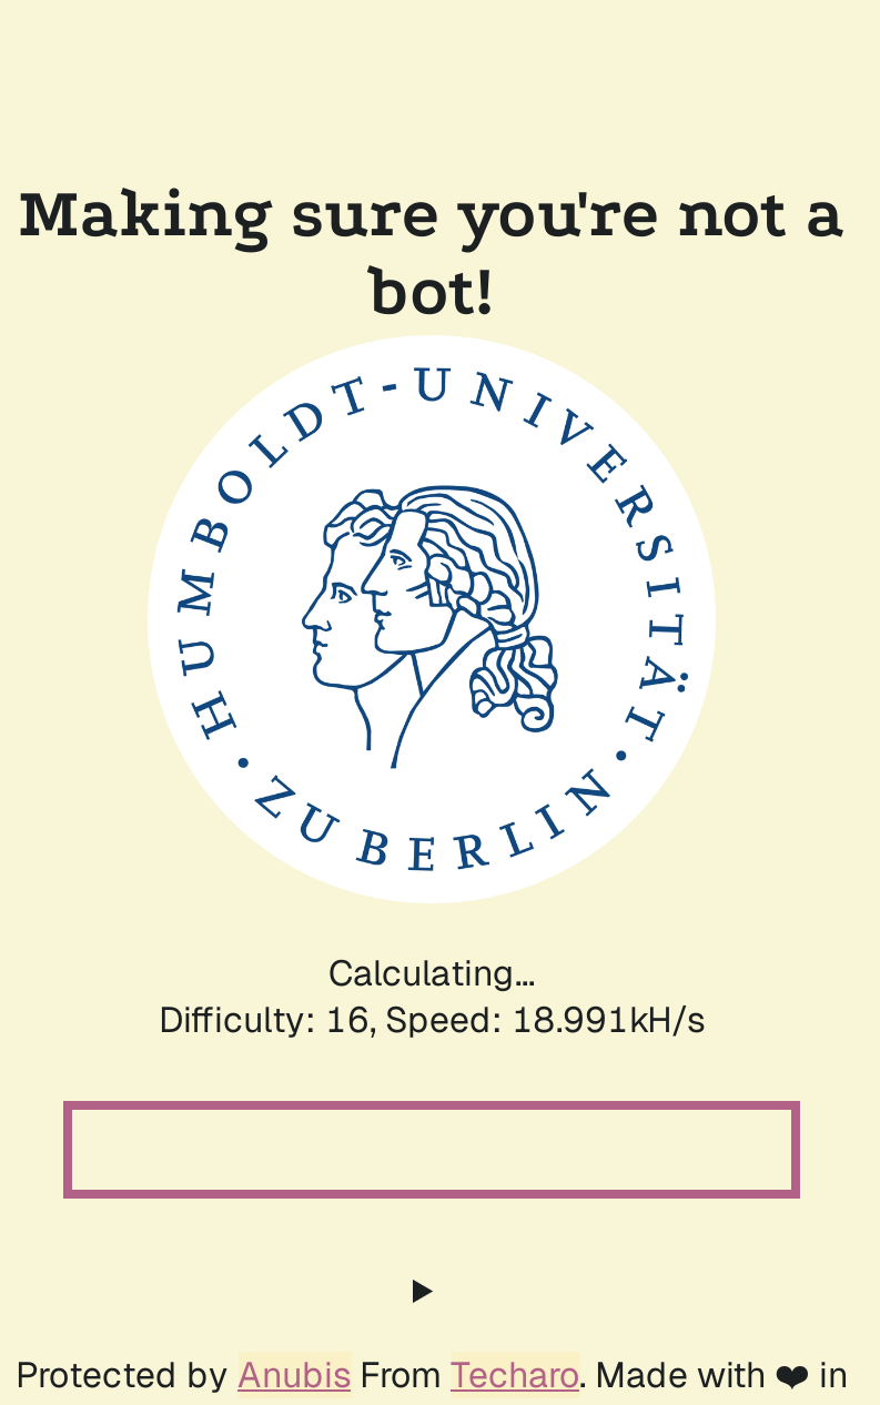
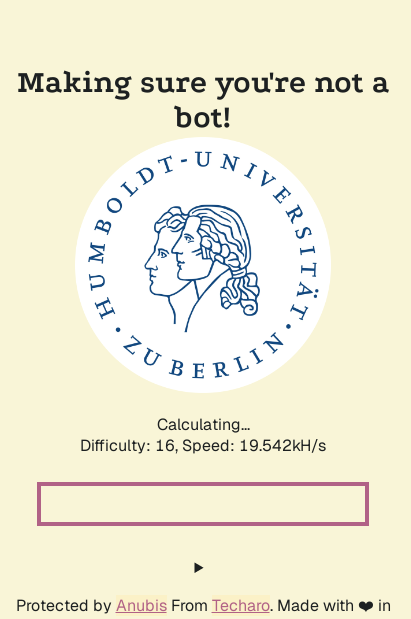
- Difficulty: 16, Speed: 18.991kH/s
+ Difficulty: 16, Speed: 19.542kH/s
